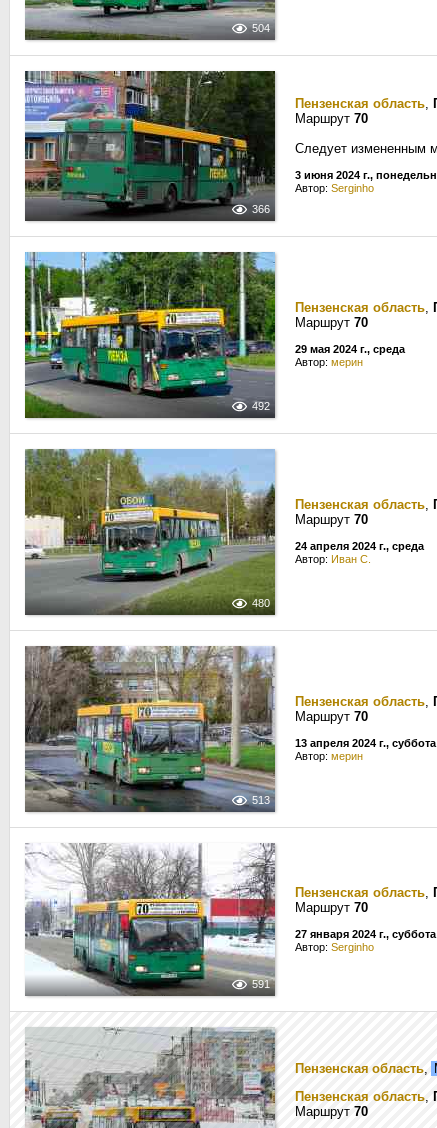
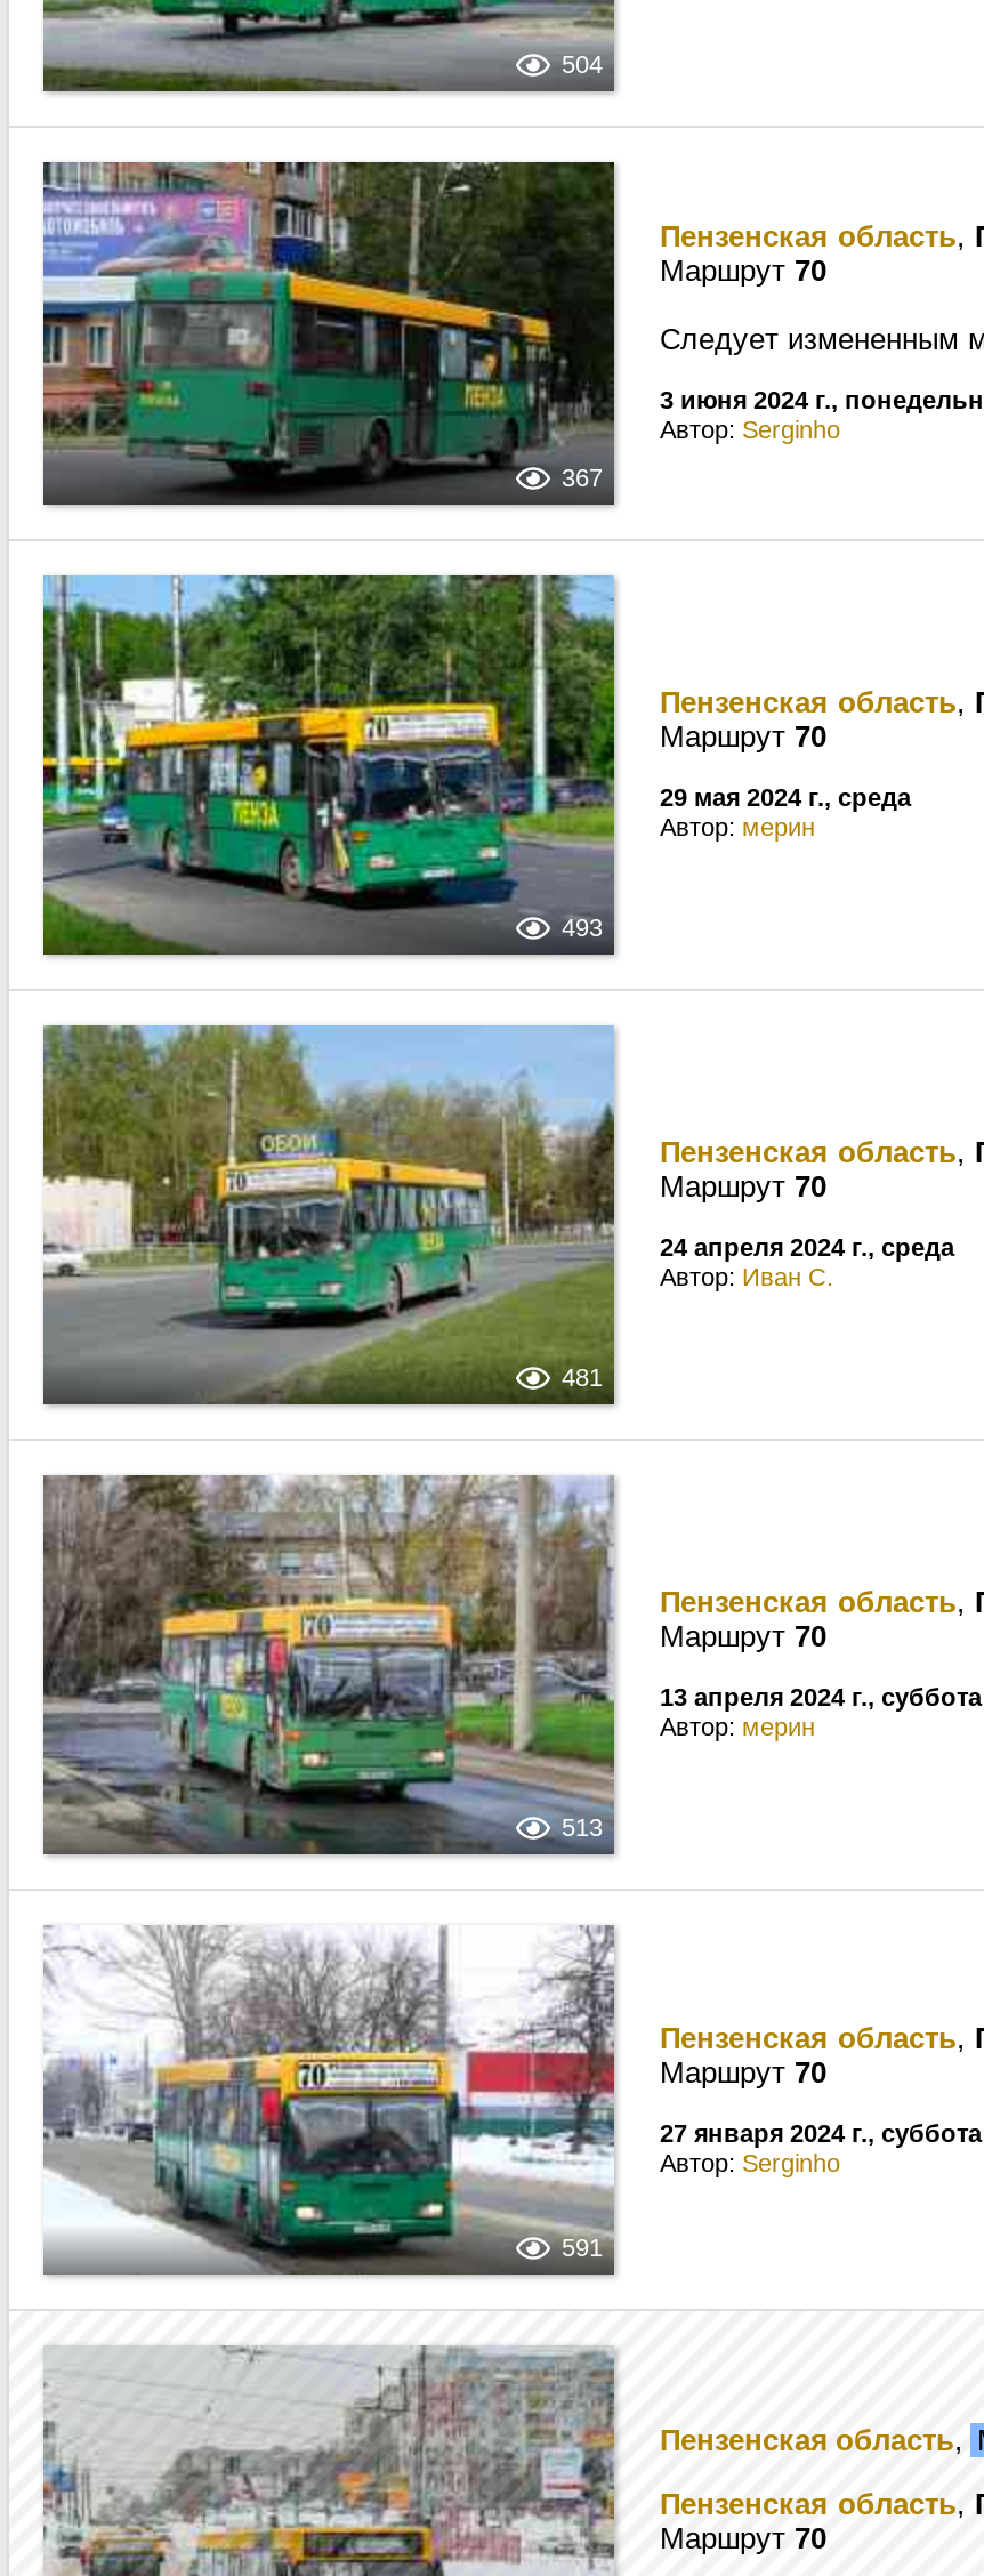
- 366
+ 367

- 492
+ 493

- 480
+ 481
